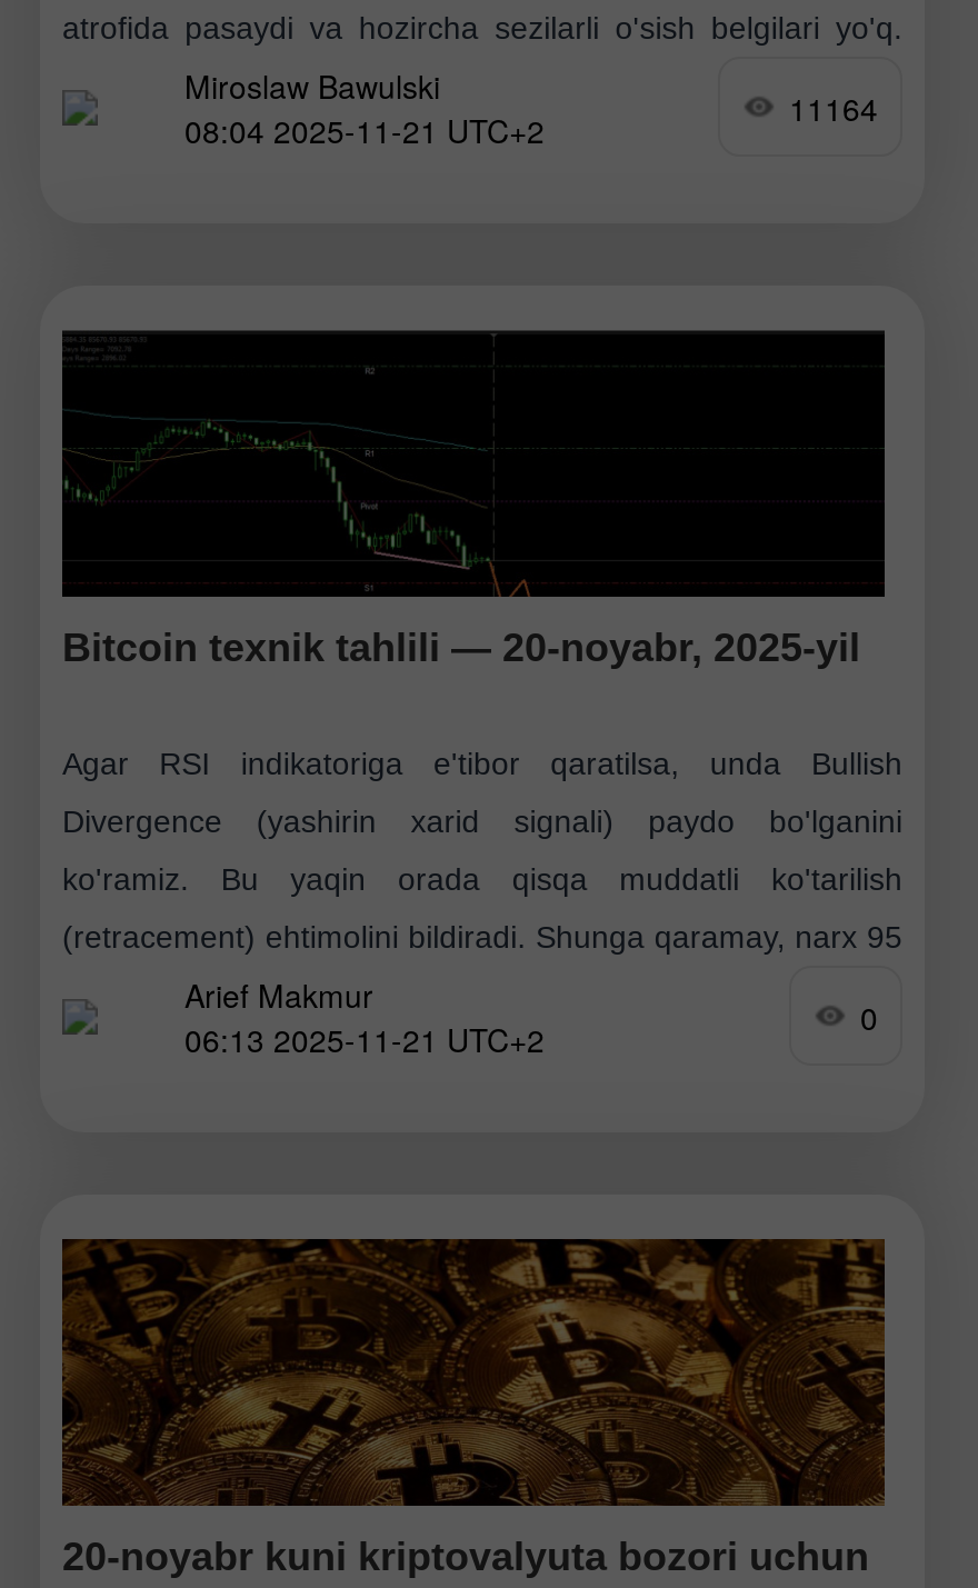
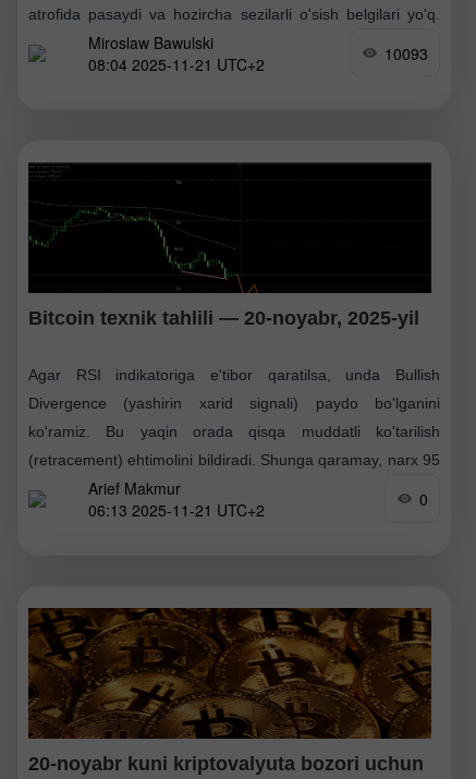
- 11164
+ 10093
